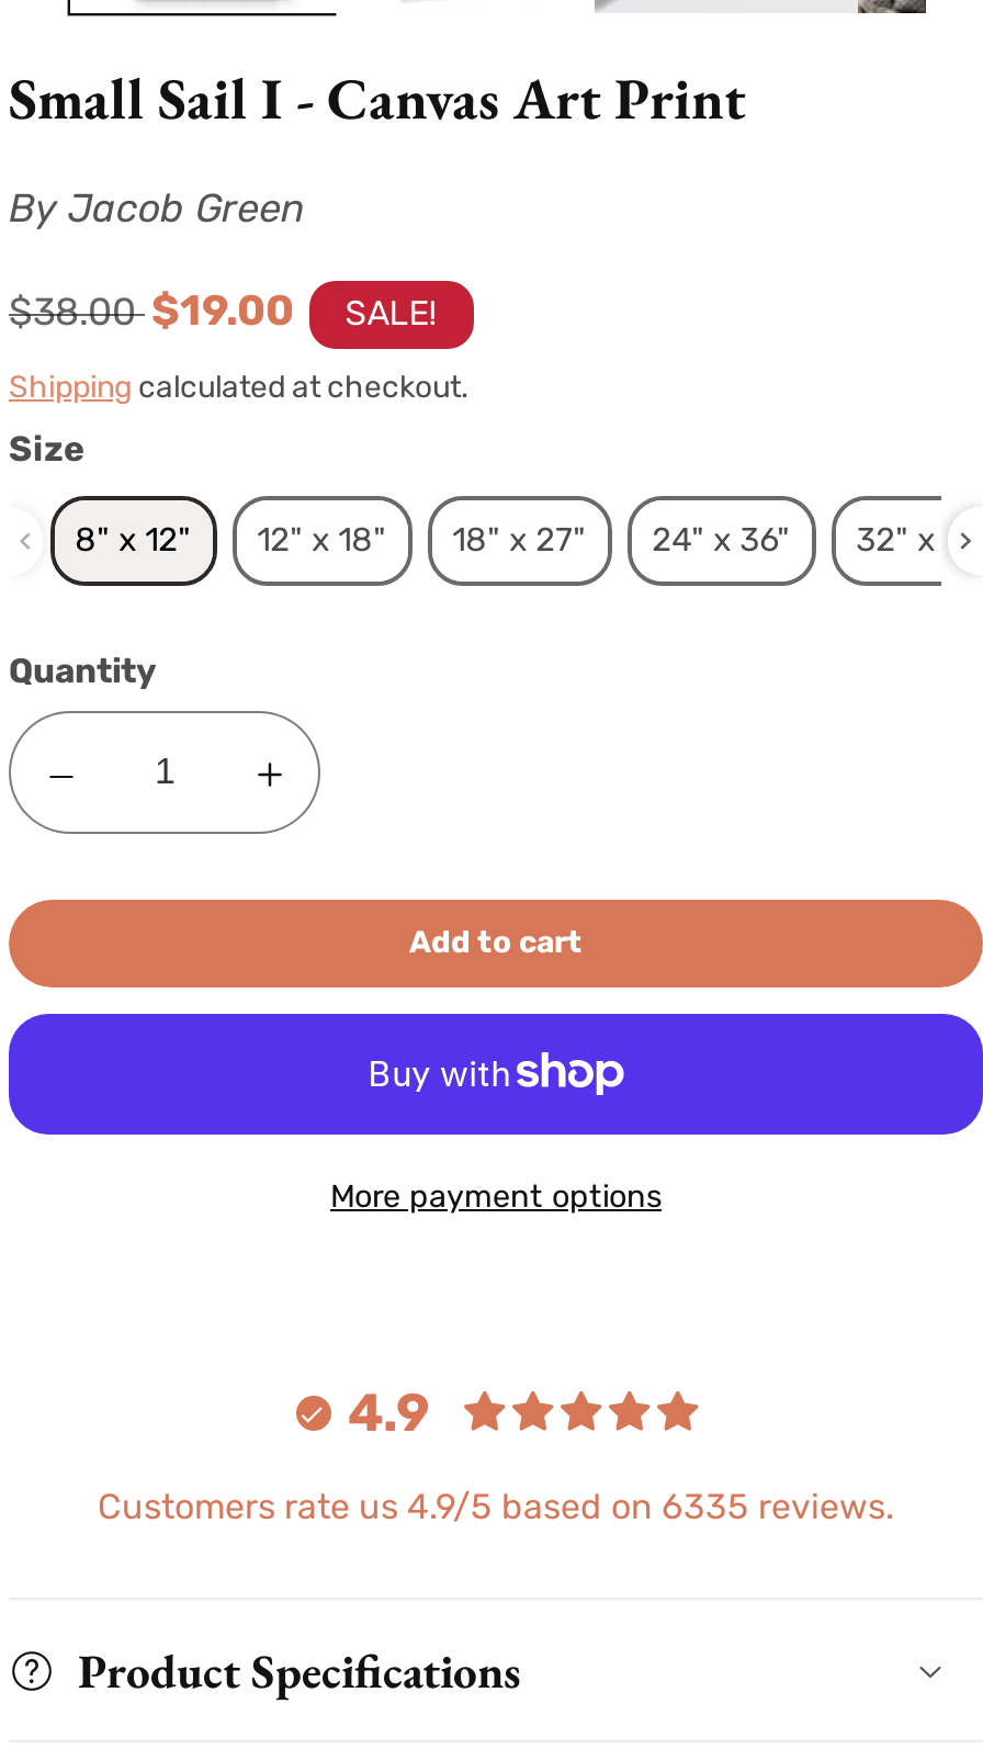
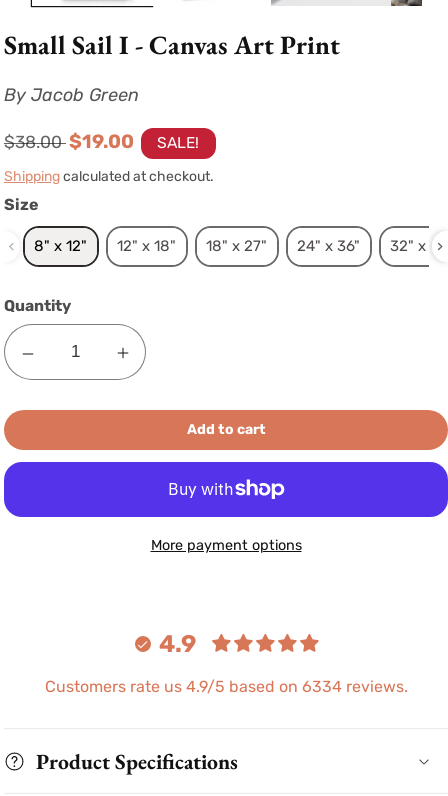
- Customers rate us 4.9/5 based on 6335 reviews.
+ Customers rate us 4.9/5 based on 6334 reviews.
